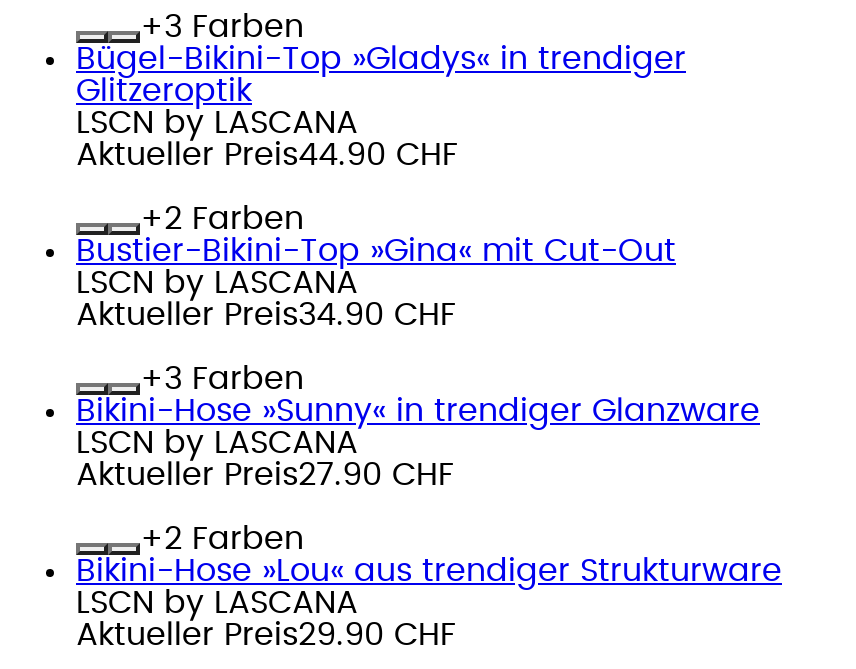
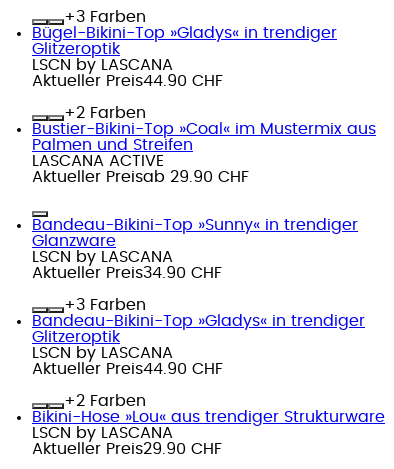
- Bustier-Bikini-Top »Gina« mit Cut-Out
+ Bustier-Bikini-Top »Coal« im Mustermix aus
+ Palmen und Streifen
+ LASCANA ACTIVE
+ Aktueller Preisab 29.90 CHF
+ Bandeau-Bikini-Top »Sunny« in trendiger
+ Glanzware

- Bikini-Hose »Sunny« in trendiger Glanzware
+ Bandeau-Bikini-Top »Gladys« in trendiger
+ Glitzeroptik

- Aktueller Preis27.90 CHF
+ Aktueller Preis44.90 CHF
